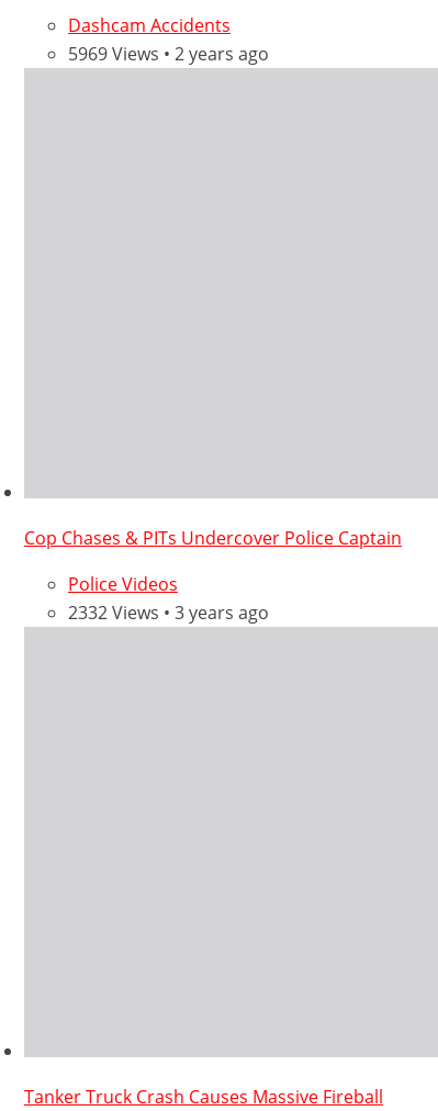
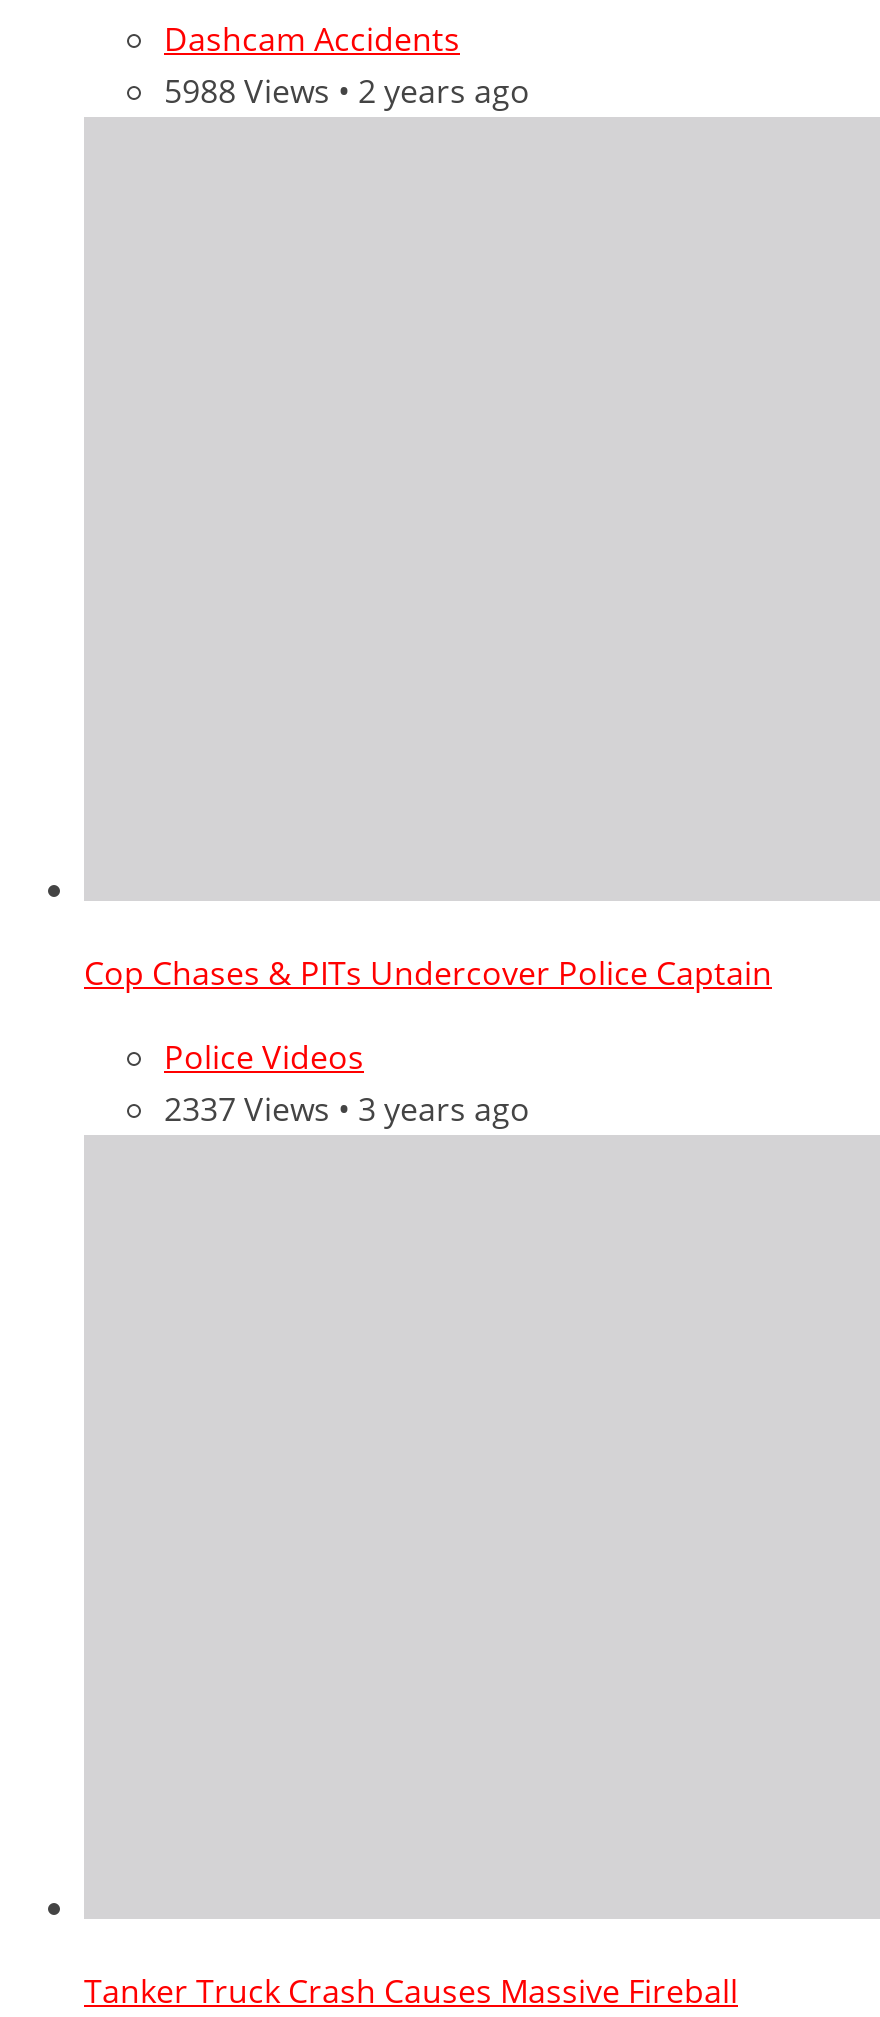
- 5969 Views • 2 years ago
+ 5988 Views • 2 years ago

- 2332 Views • 3 years ago
+ 2337 Views • 3 years ago
